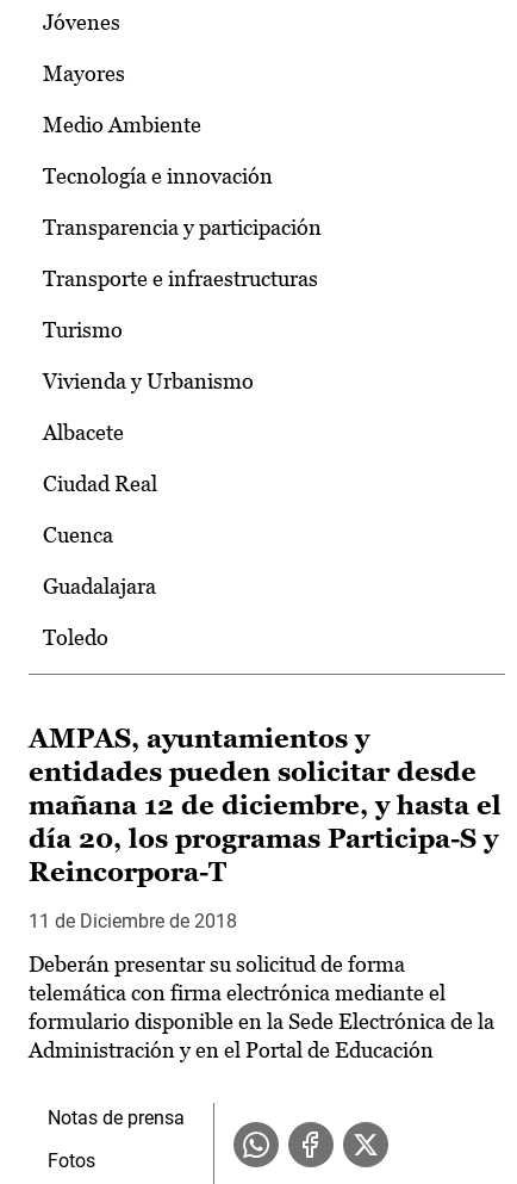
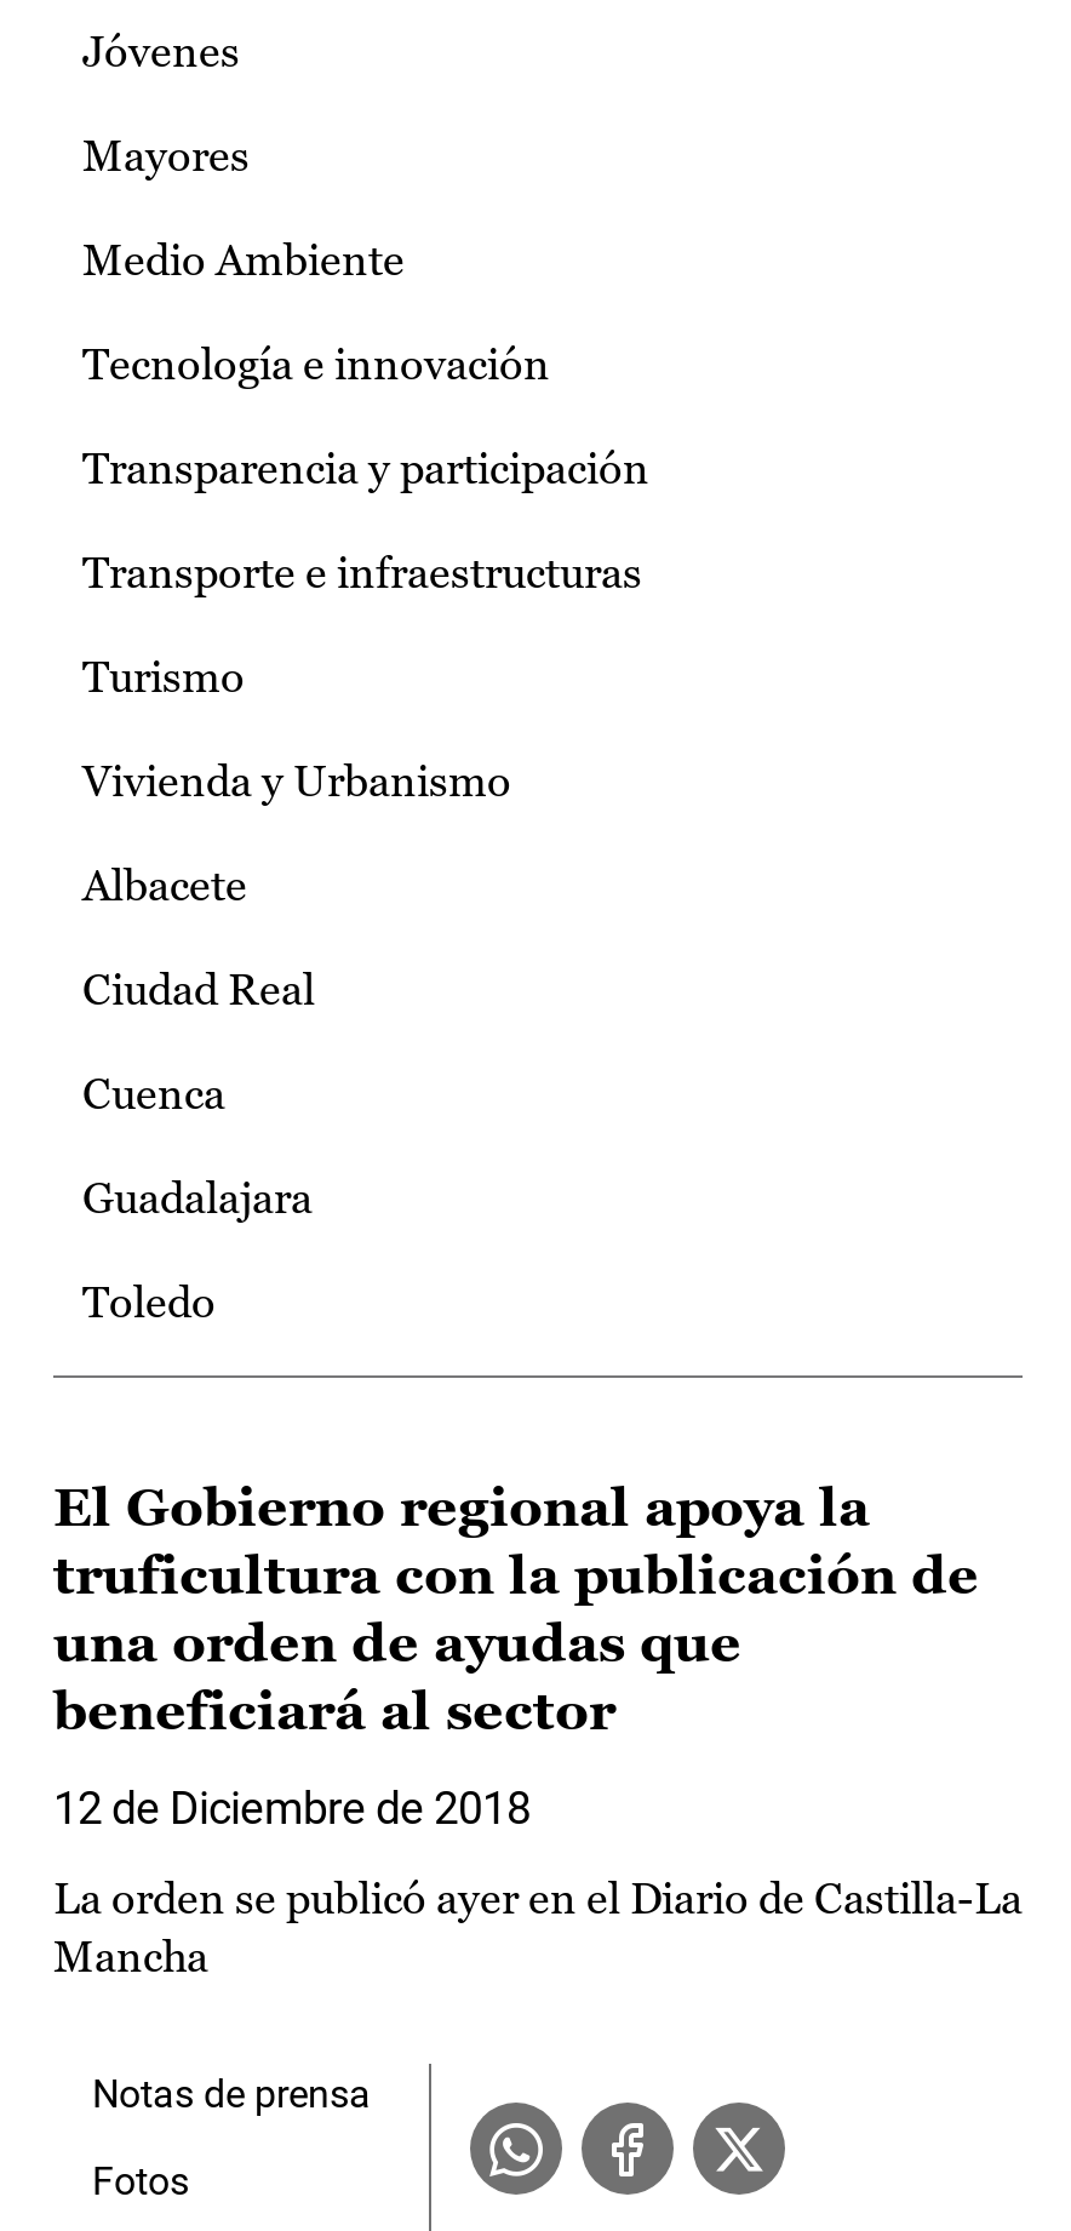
- AMPAS, ayuntamientos y
- entidades pueden solicitar desde
- mañana 12 de diciembre, y hasta el
- día 20, los programas Participa-S y
- Reincorpora-T
+ El Gobierno regional apoya la
+ truficultura con la publicación de
+ una orden de ayudas que
+ beneficiará al sector

- 11 de Diciembre de 2018
+ 12 de Diciembre de 2018

- Deberán presentar su solicitud de forma
- telemática con firma electrónica mediante el
- formulario disponible en la Sede Electrónica de la
- Administración y en el Portal de Educación
+ La orden se publicó ayer en el Diario de Castilla-La
+ Mancha
